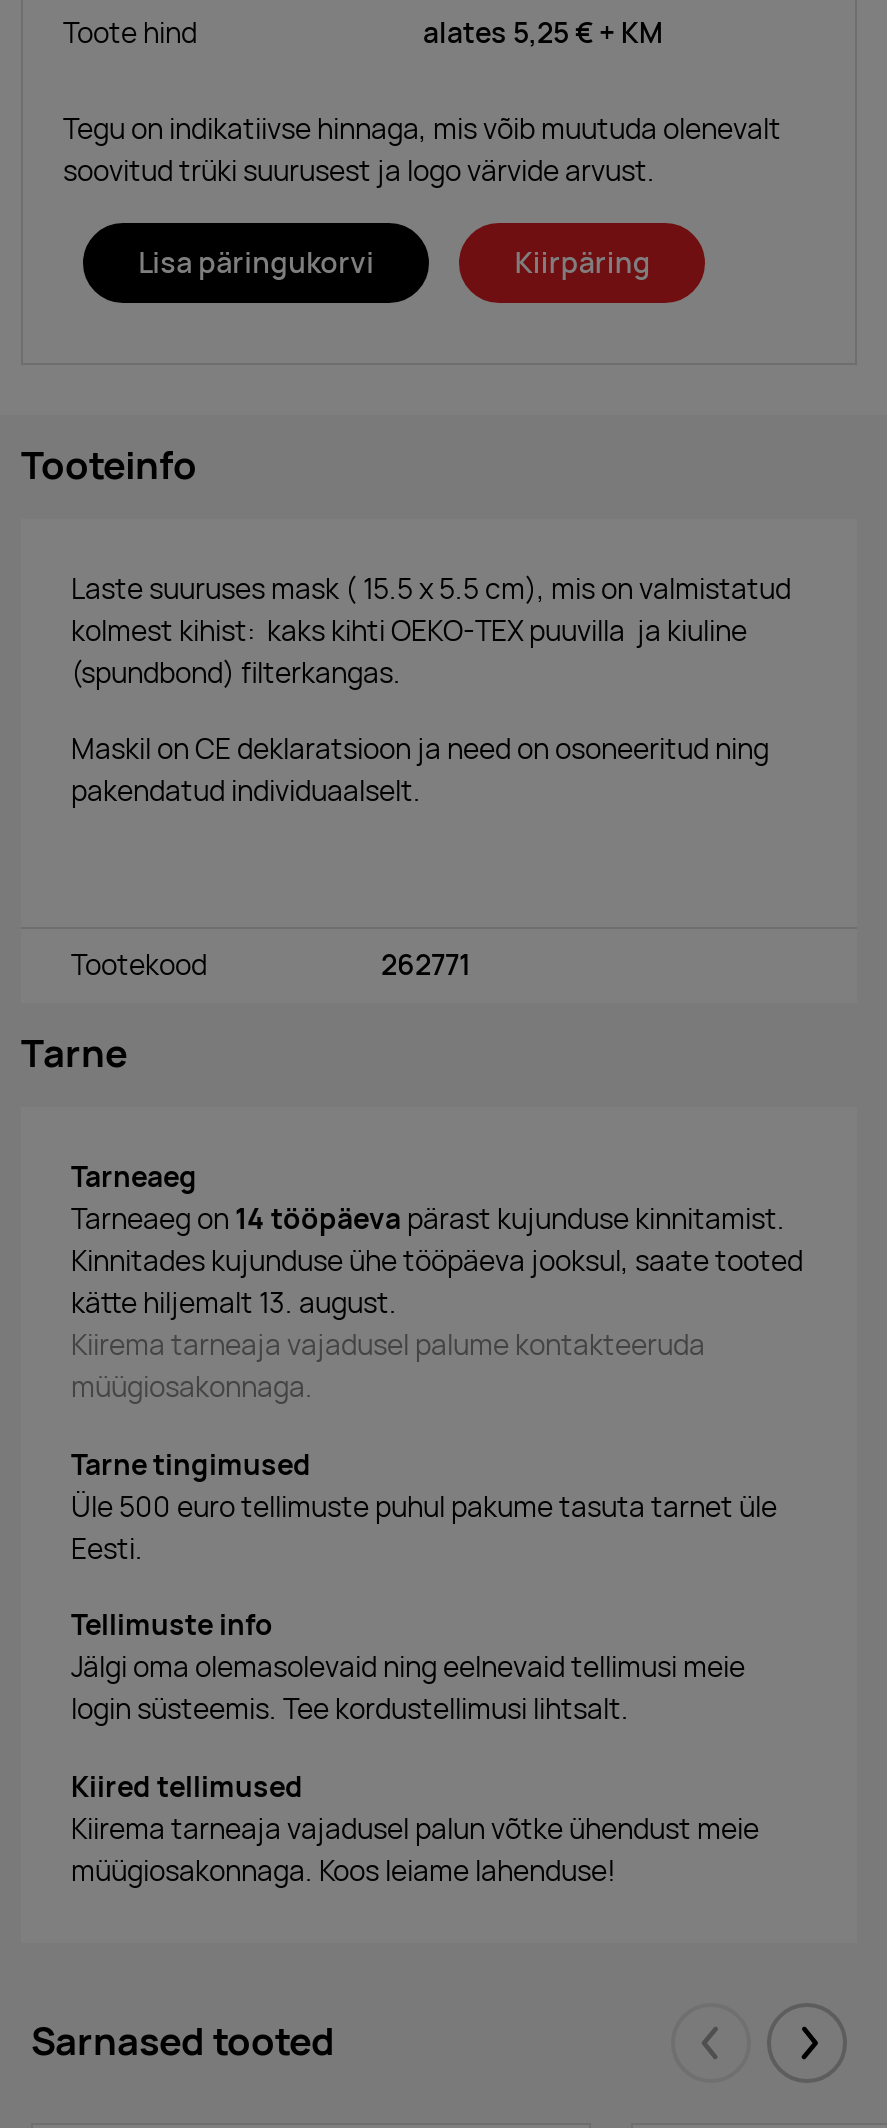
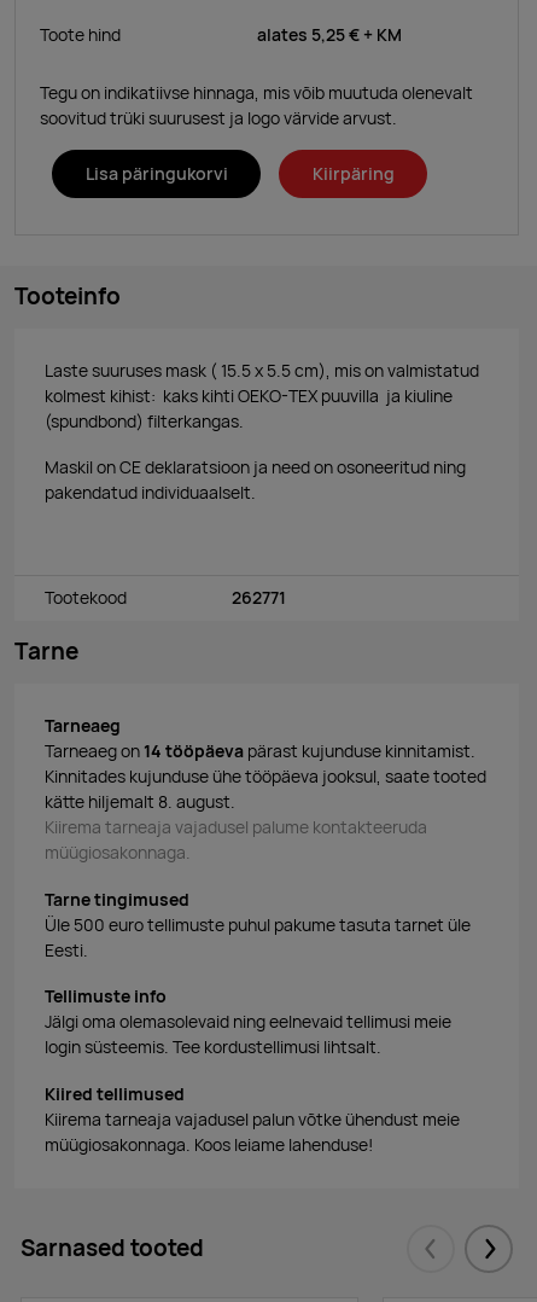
- kätte hiljemalt 13. august.
+ kätte hiljemalt 8. august.
